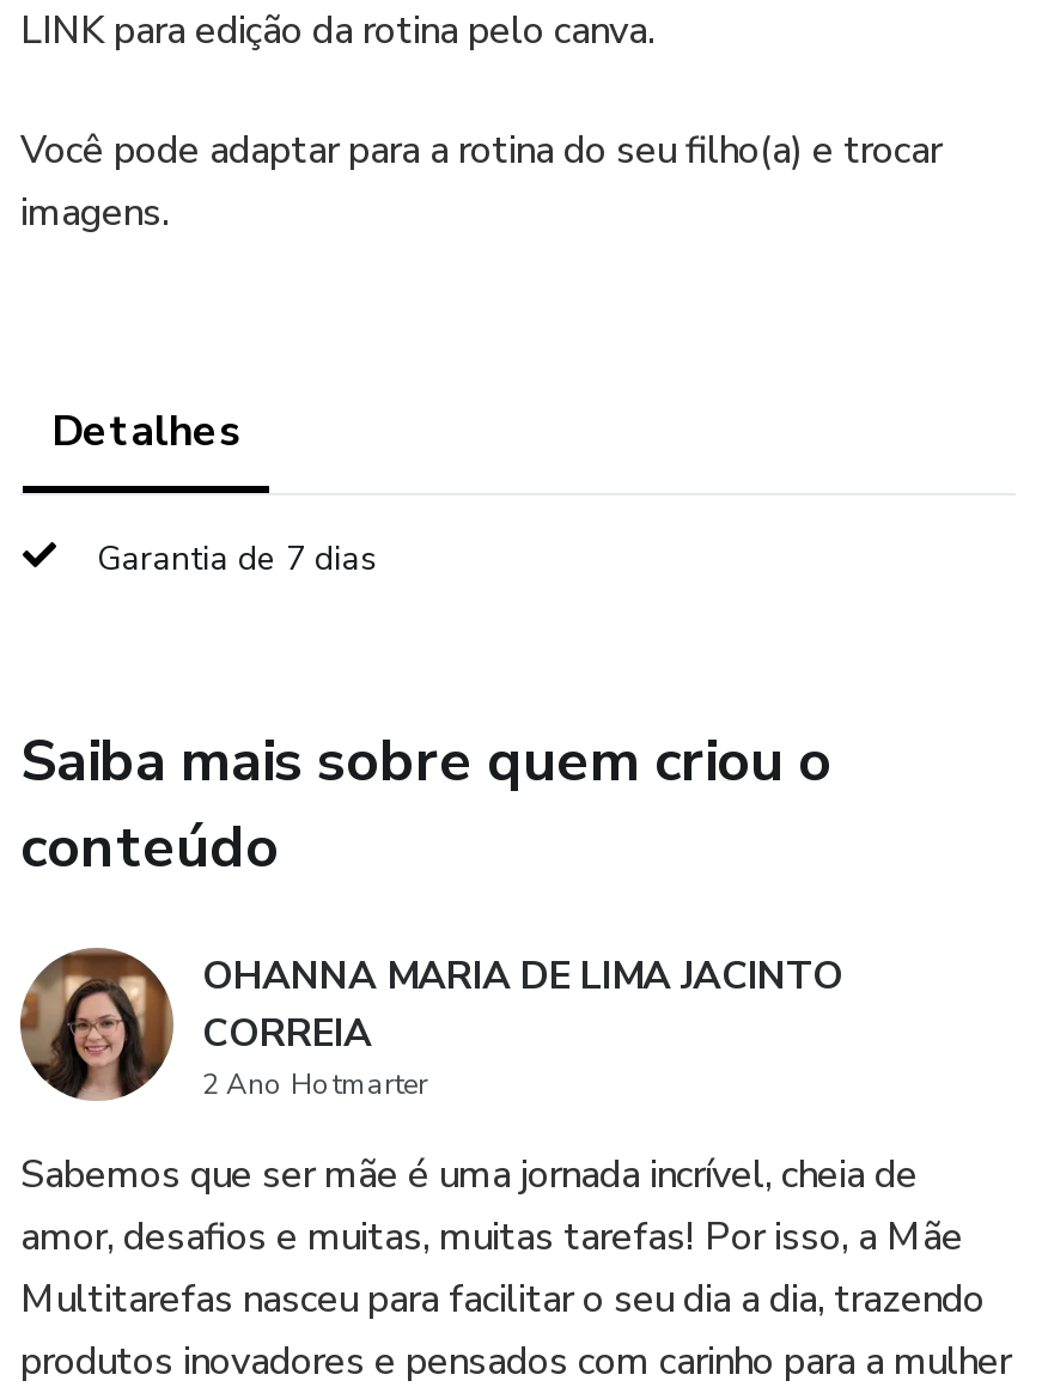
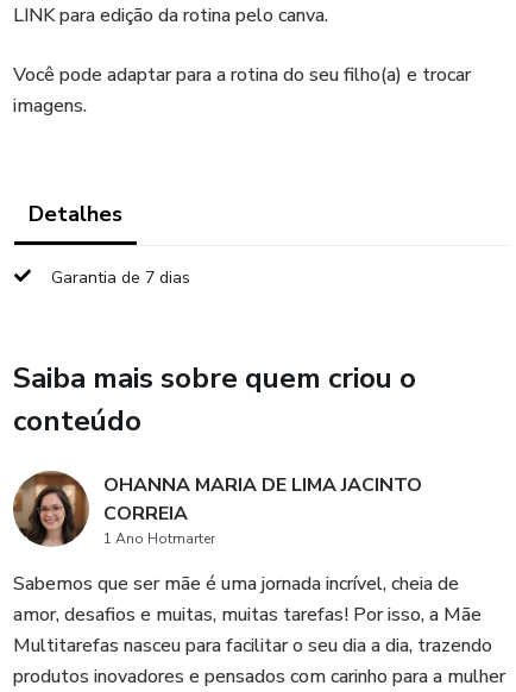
- 2 Ano Hotmarter
+ 1 Ano Hotmarter
